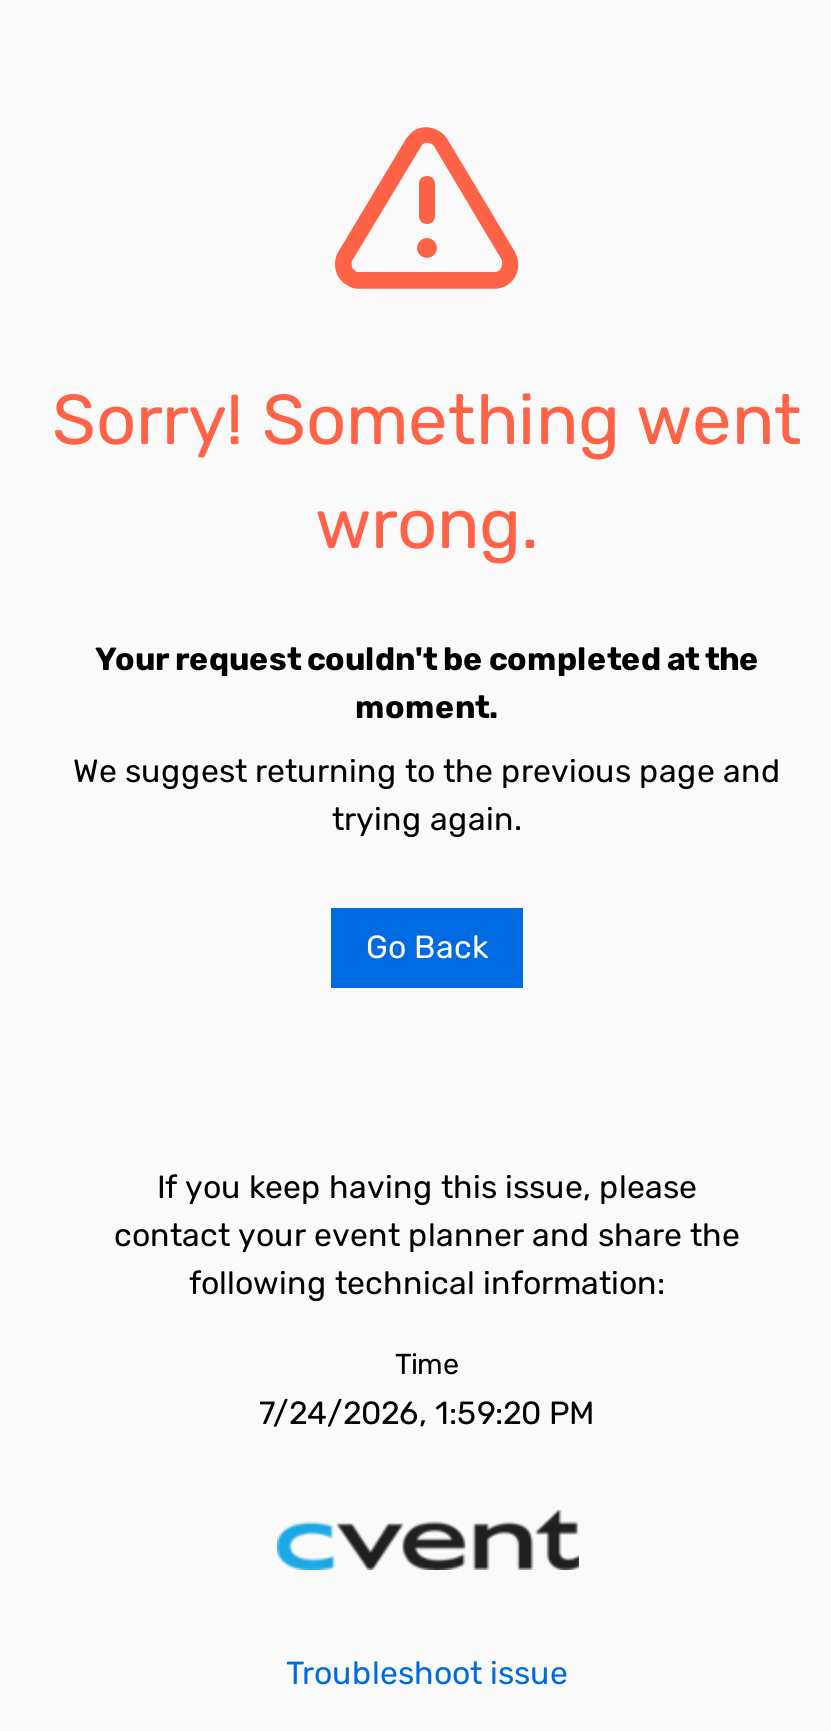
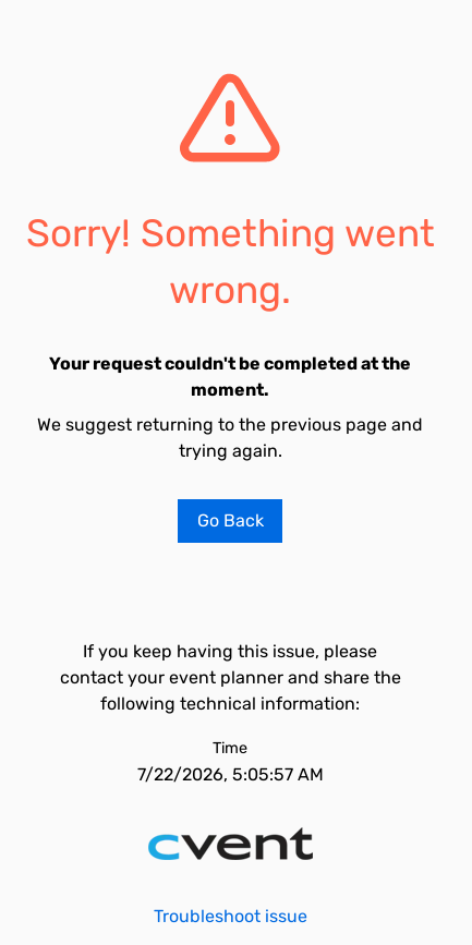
- 7/24/2026, 1:59:20 PM
+ 7/22/2026, 5:05:57 AM
